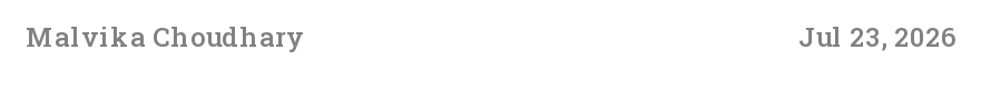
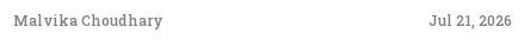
- Jul 23, 2026
+ Jul 21, 2026
